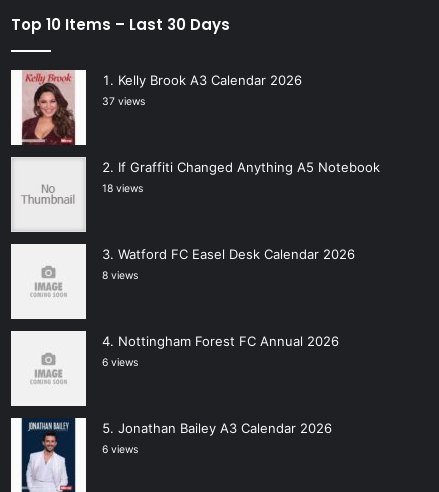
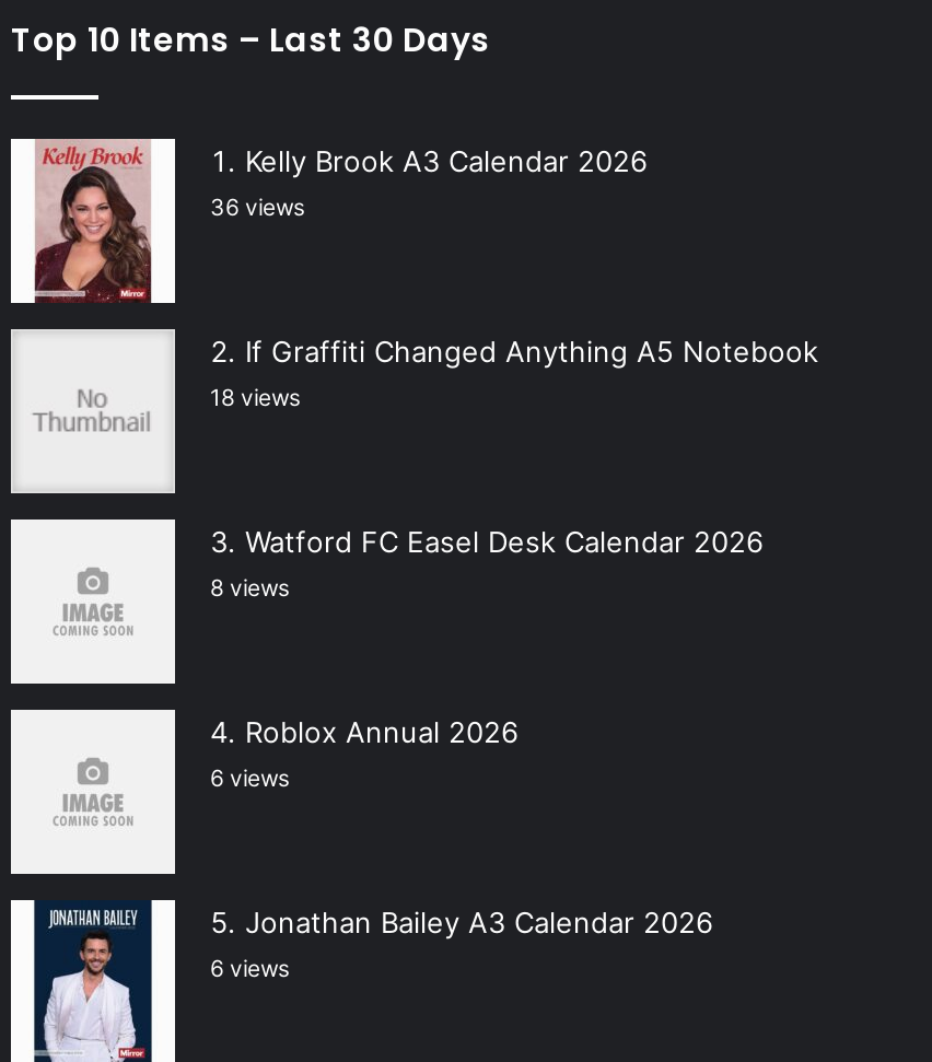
- 37 views
+ 36 views

- Nottingham Forest FC Annual 2026
+ Roblox Annual 2026
